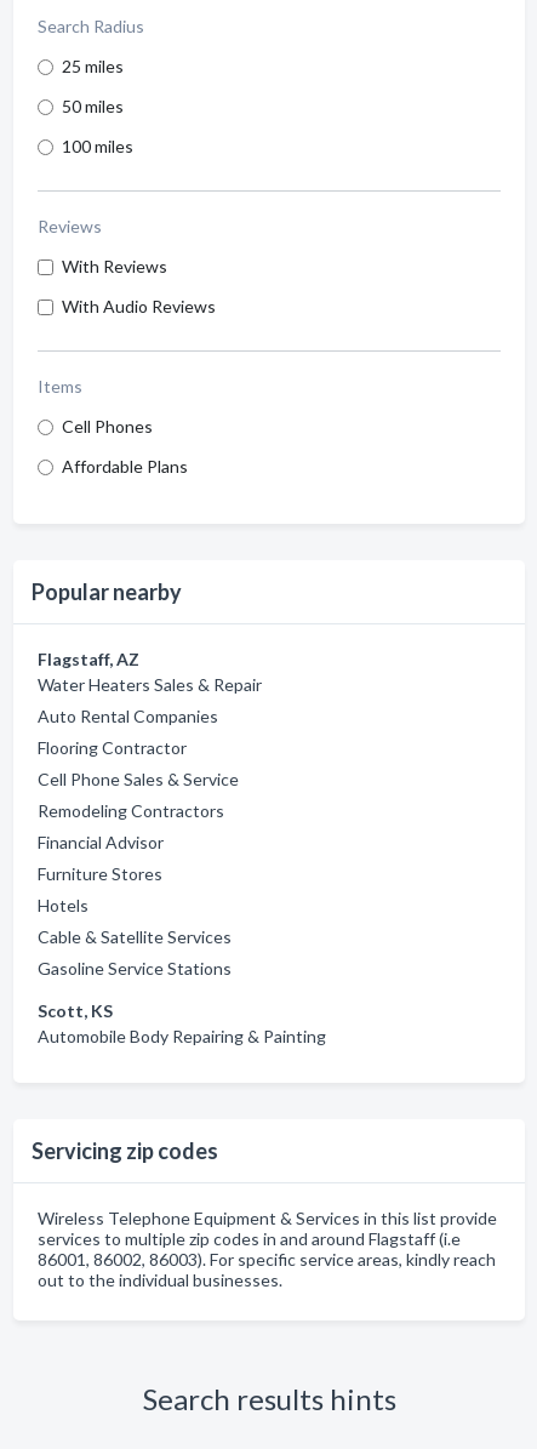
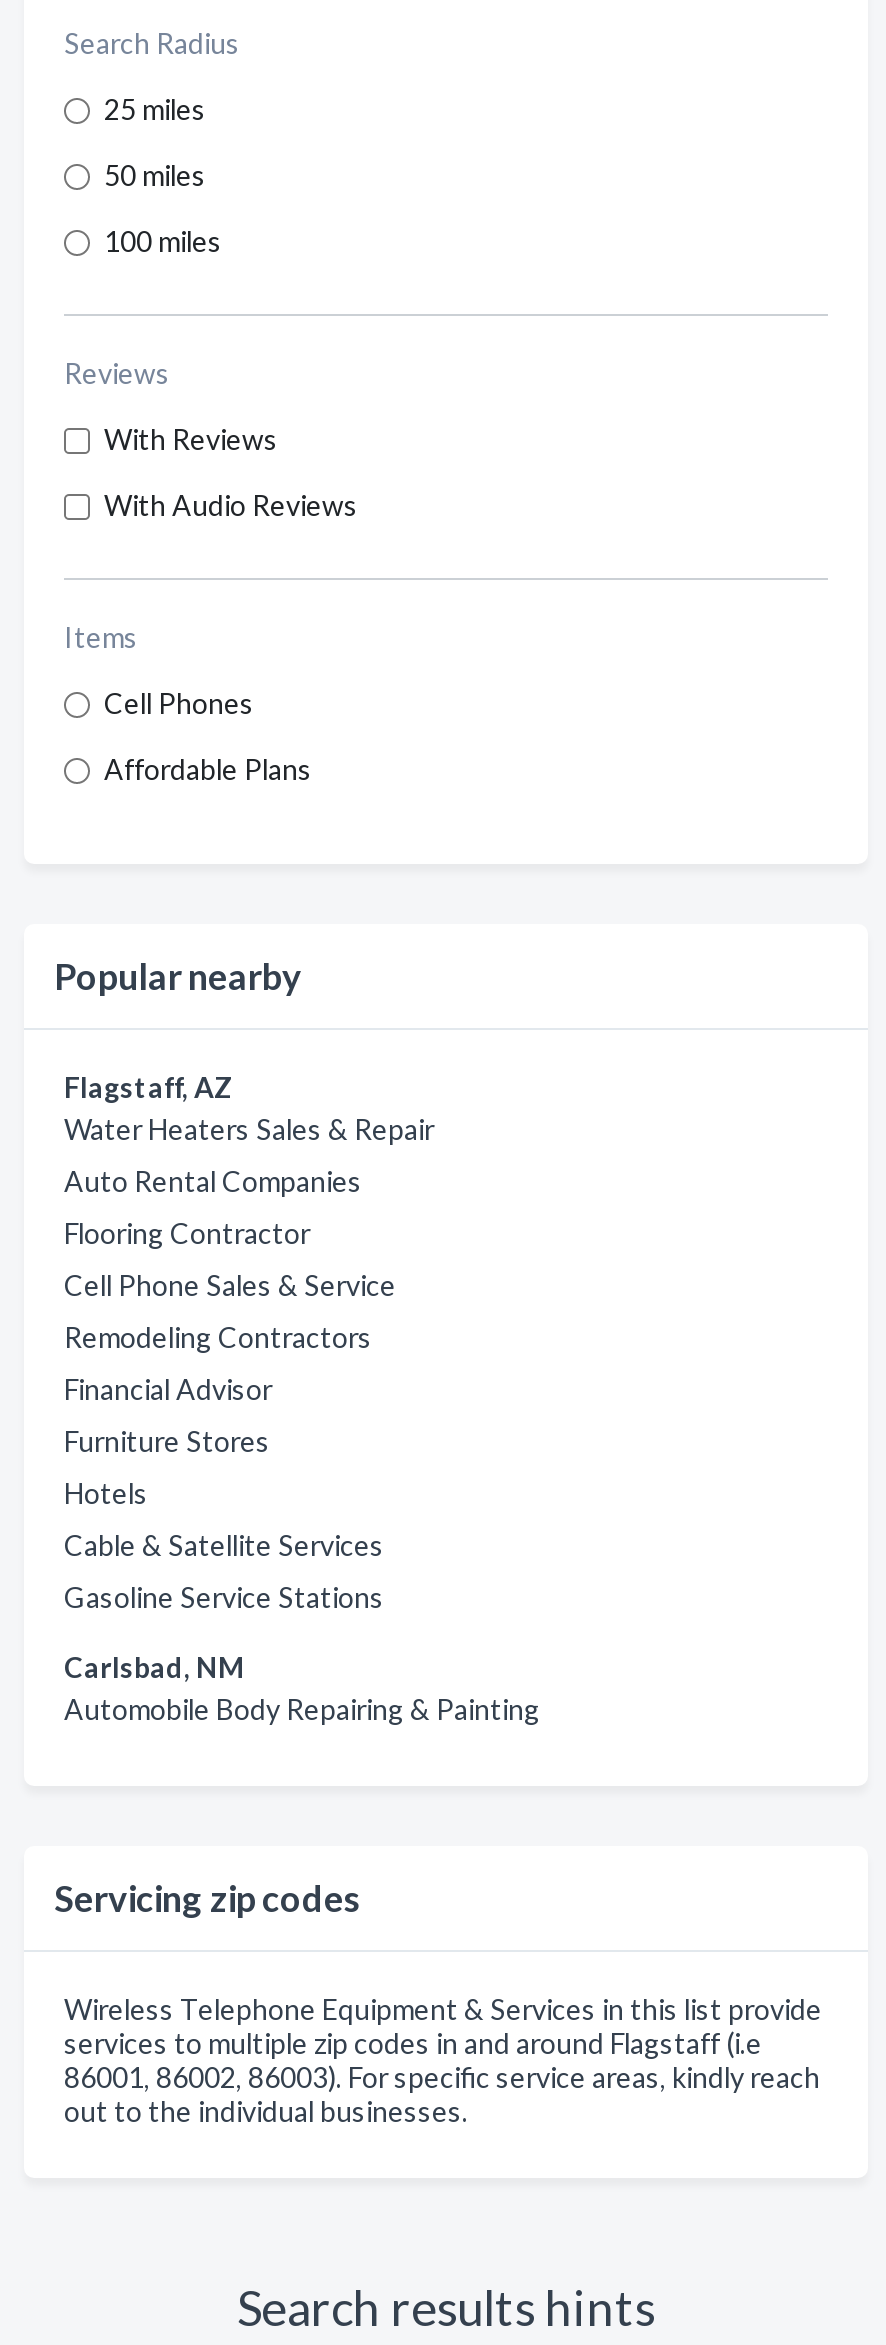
- Scott, KS
+ Carlsbad, NM
